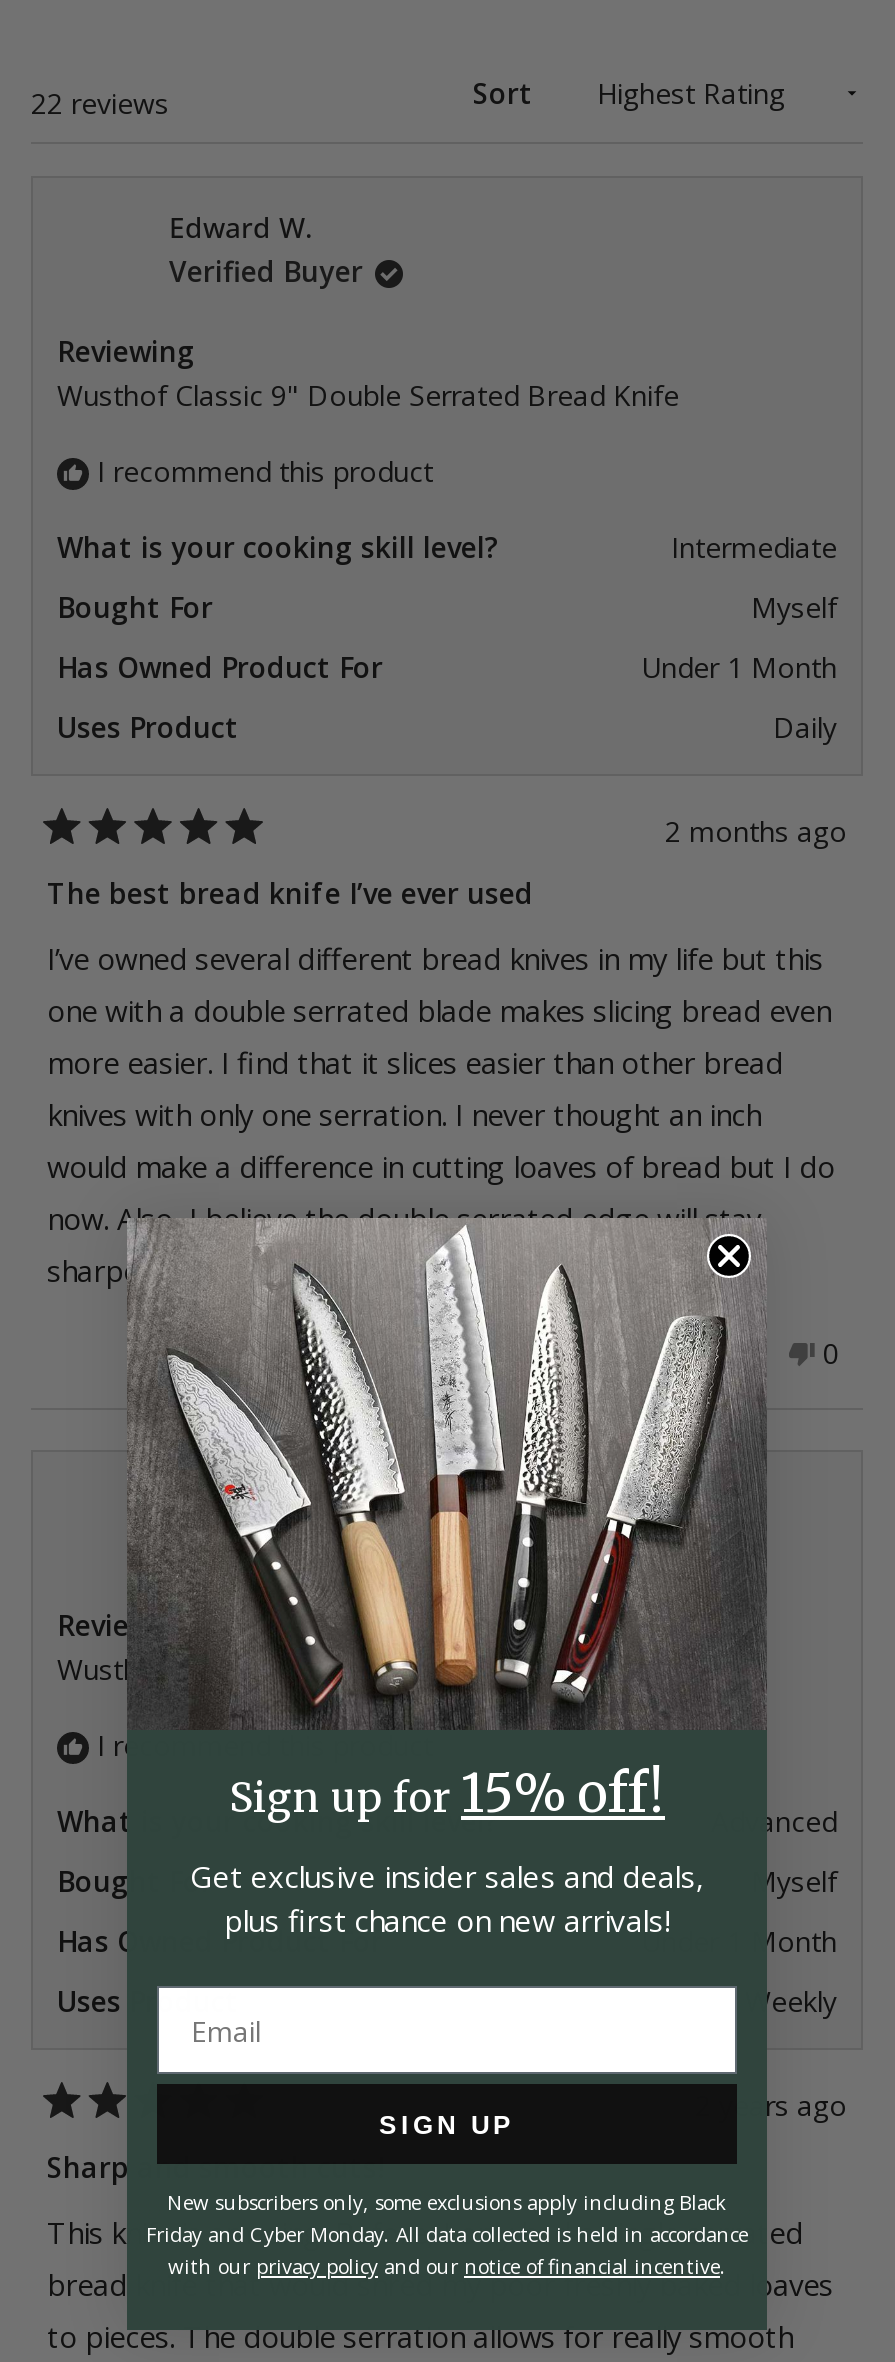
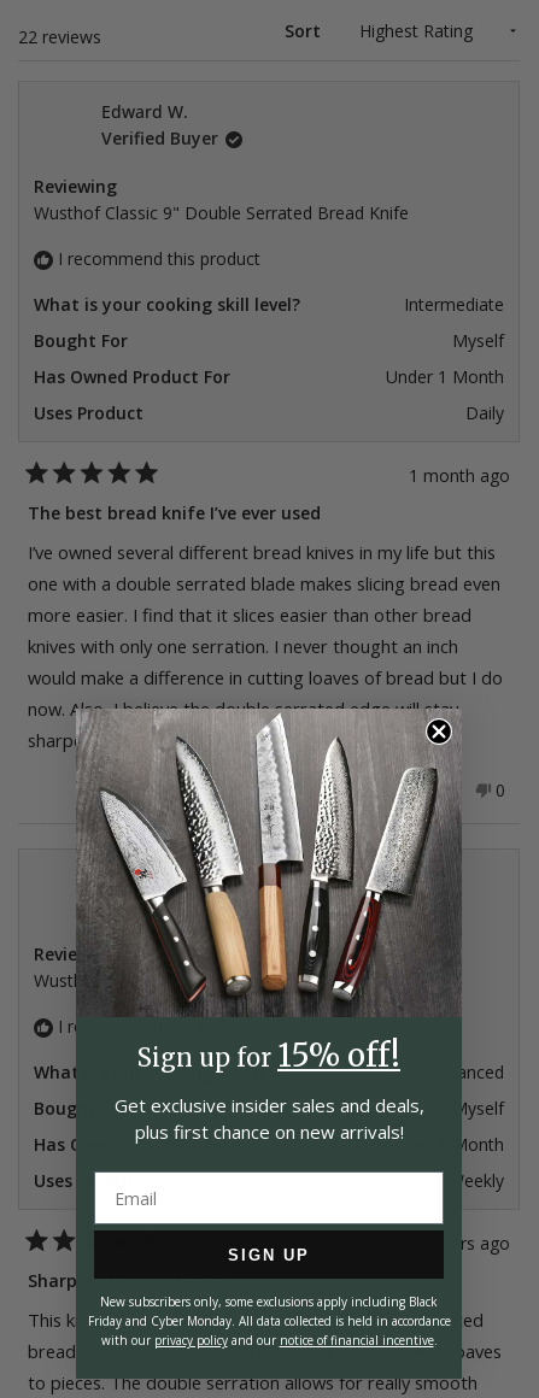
- 2 months ago
+ 1 month ago
